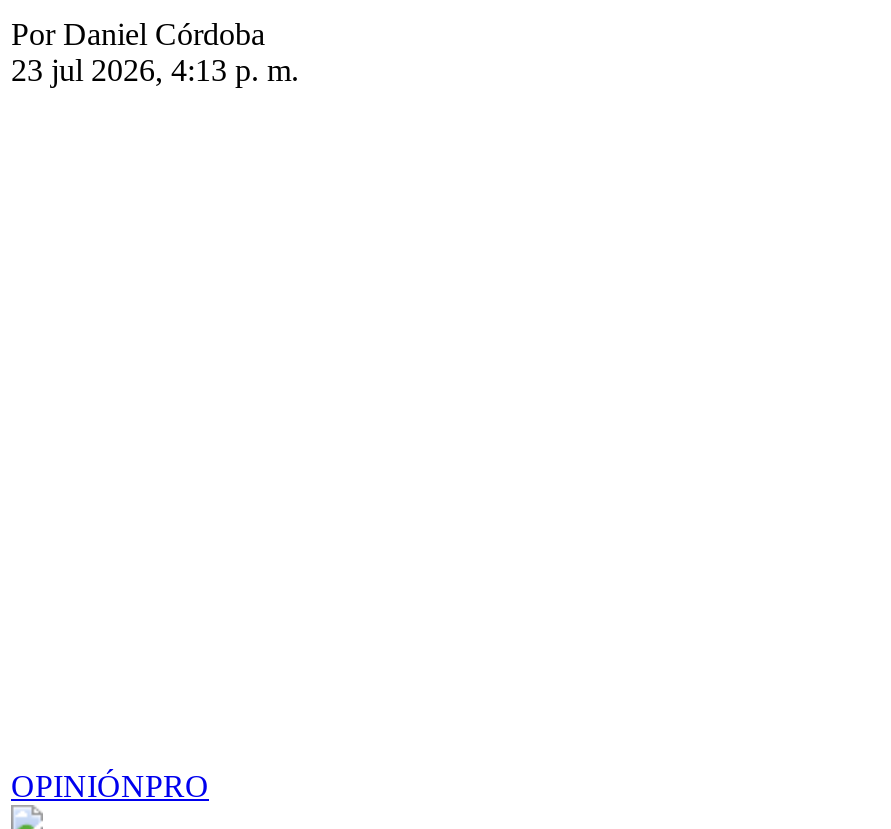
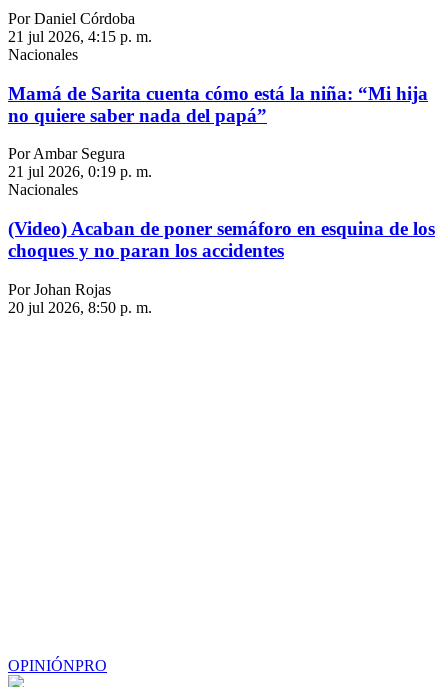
- 23 jul 2026, 4:13 p. m.
+ 21 jul 2026, 4:15 p. m.
+ Nacionales
+ Mamá de Sarita cuenta cómo está la niña: “Mi hija
+ no quiere saber nada del papá”
+ Por Ambar Segura
+ 21 jul 2026, 0:19 p. m.
+ Nacionales
+ (Video) Acaban de poner semáforo en esquina de los
+ choques y no paran los accidentes
+ Por Johan Rojas
+ 20 jul 2026, 8:50 p. m.
